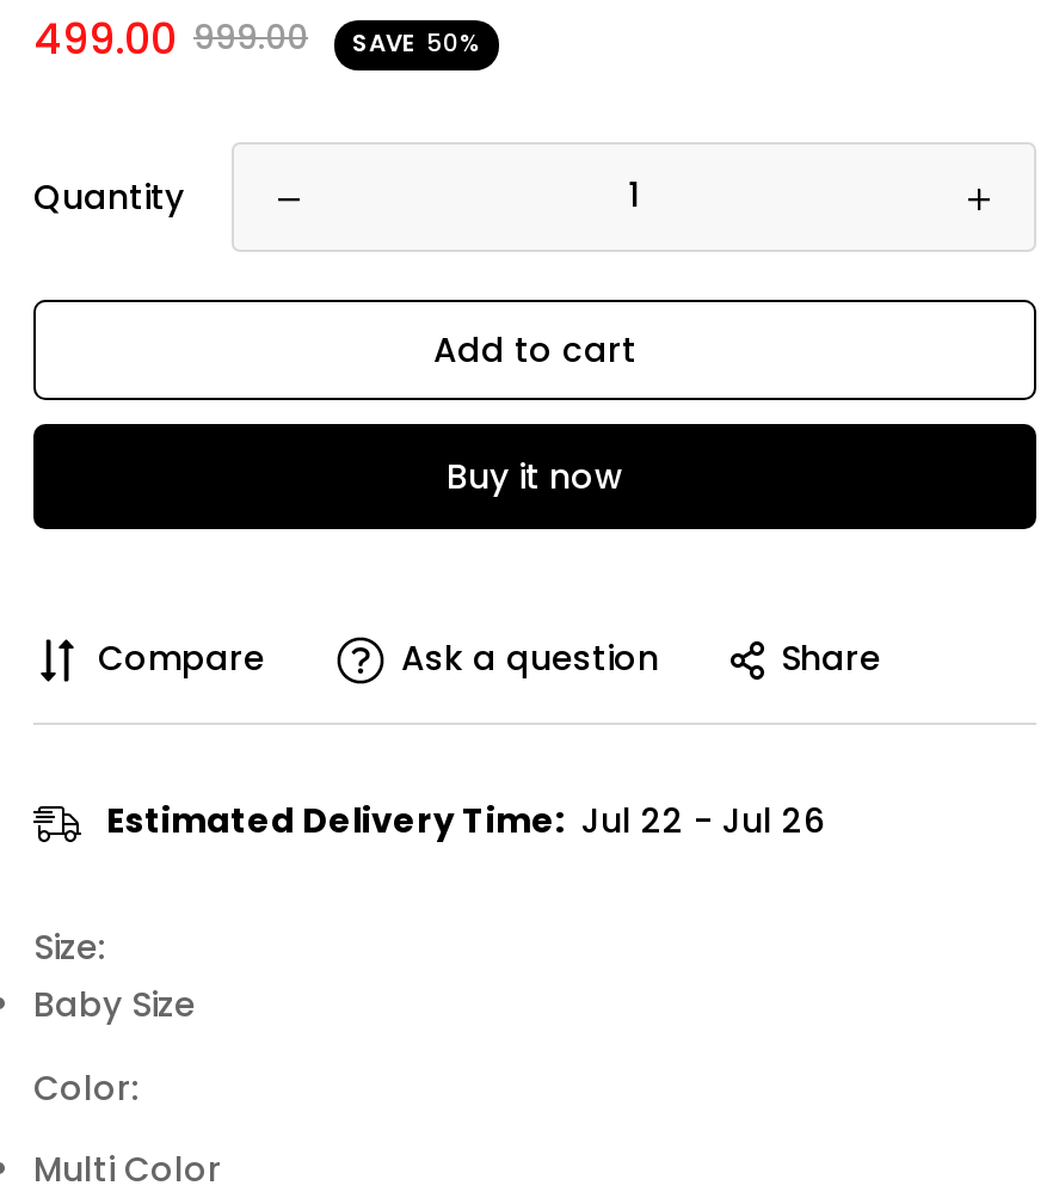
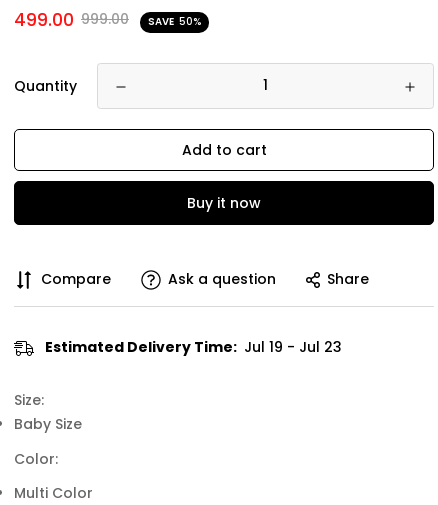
- Estimated Delivery Time: Jul 22 - Jul 26
+ Estimated Delivery Time: Jul 19 - Jul 23
